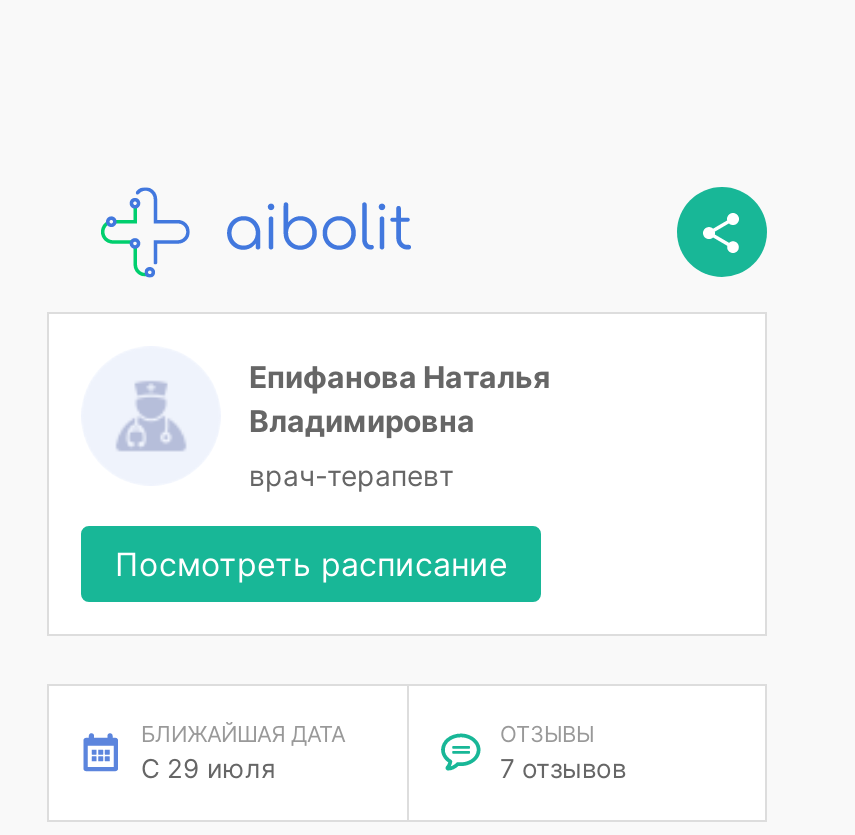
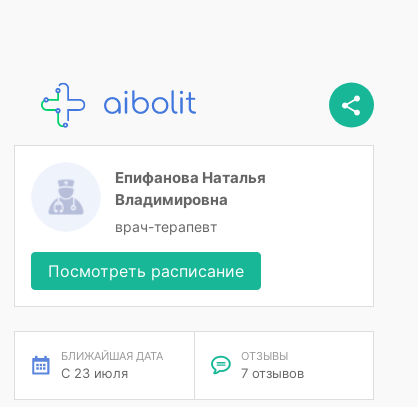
- С 29 июля
+ С 23 июля
